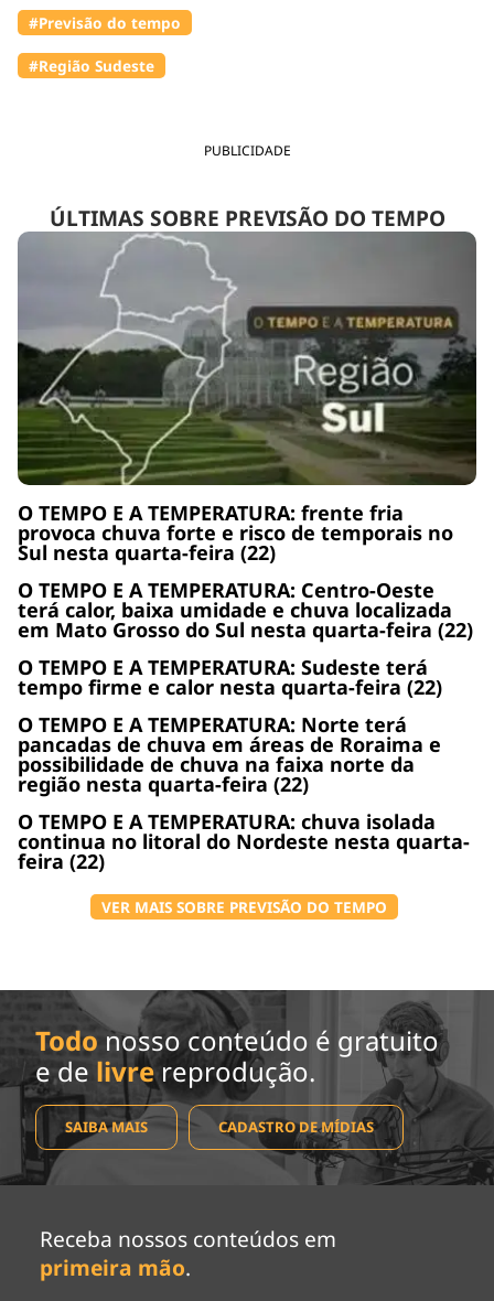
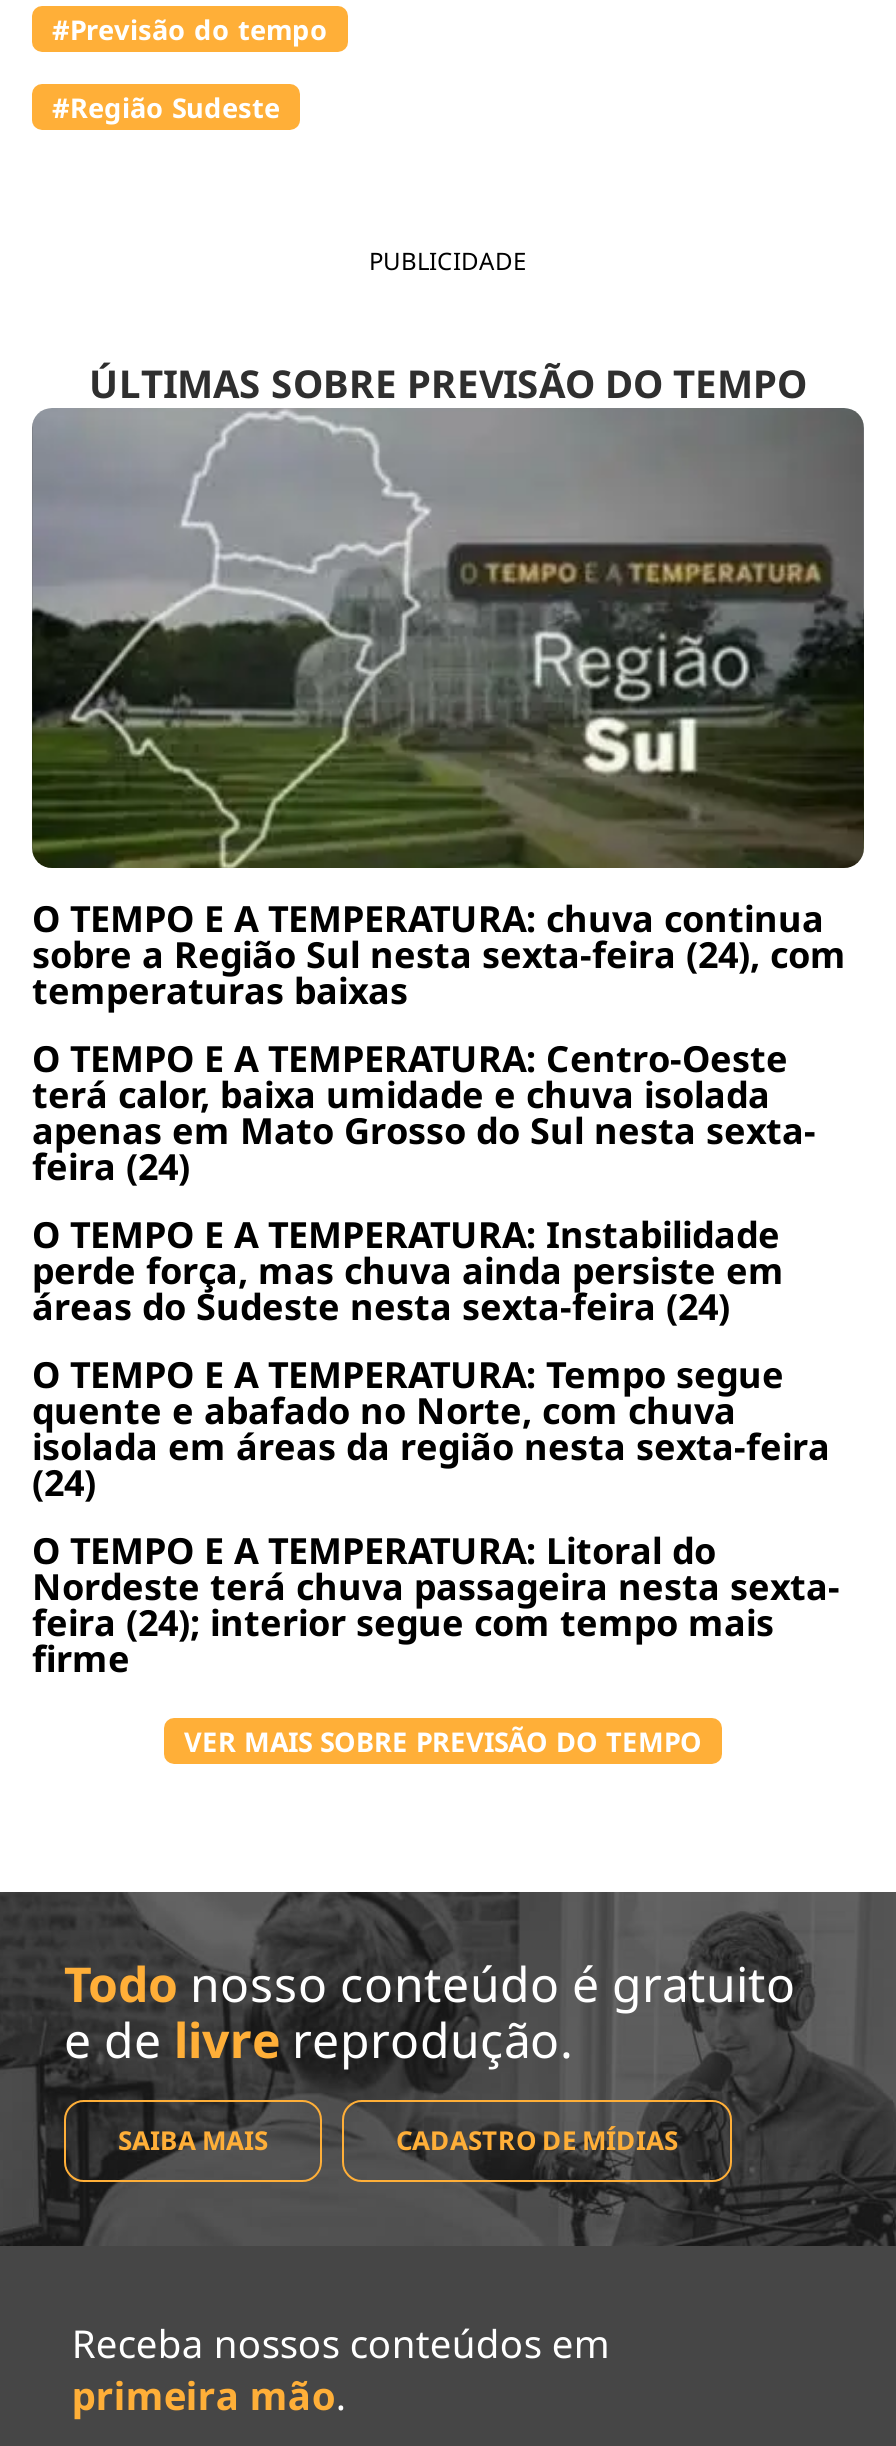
- O TEMPO E A TEMPERATURA: frente fria
- provoca chuva forte e risco de temporais no
- Sul nesta quarta-feira (22)
+ O TEMPO E A TEMPERATURA: chuva continua
+ sobre a Região Sul nesta sexta-feira (24), com
+ temperaturas baixas

- terá calor, baixa umidade e chuva localizada
- em Mato Grosso do Sul nesta quarta-feira (22)
- O TEMPO E A TEMPERATURA: Sudeste terá
- tempo firme e calor nesta quarta-feira (22)
- O TEMPO E A TEMPERATURA: Norte terá
- pancadas de chuva em áreas de Roraima e
- possibilidade de chuva na faixa norte da
- região nesta quarta-feira (22)
- O TEMPO E A TEMPERATURA: chuva isolada
- continua no litoral do Nordeste nesta quarta-
- feira (22)
+ terá calor, baixa umidade e chuva isolada
+ apenas em Mato Grosso do Sul nesta sexta-
+ feira (24)
+ O TEMPO E A TEMPERATURA: Instabilidade
+ perde força, mas chuva ainda persiste em
+ áreas do Sudeste nesta sexta-feira (24)
+ O TEMPO E A TEMPERATURA: Tempo segue
+ quente e abafado no Norte, com chuva
+ isolada em áreas da região nesta sexta-feira
+ (24)
+ O TEMPO E A TEMPERATURA: Litoral do
+ Nordeste terá chuva passageira nesta sexta-
+ feira (24); interior segue com tempo mais
+ firme
